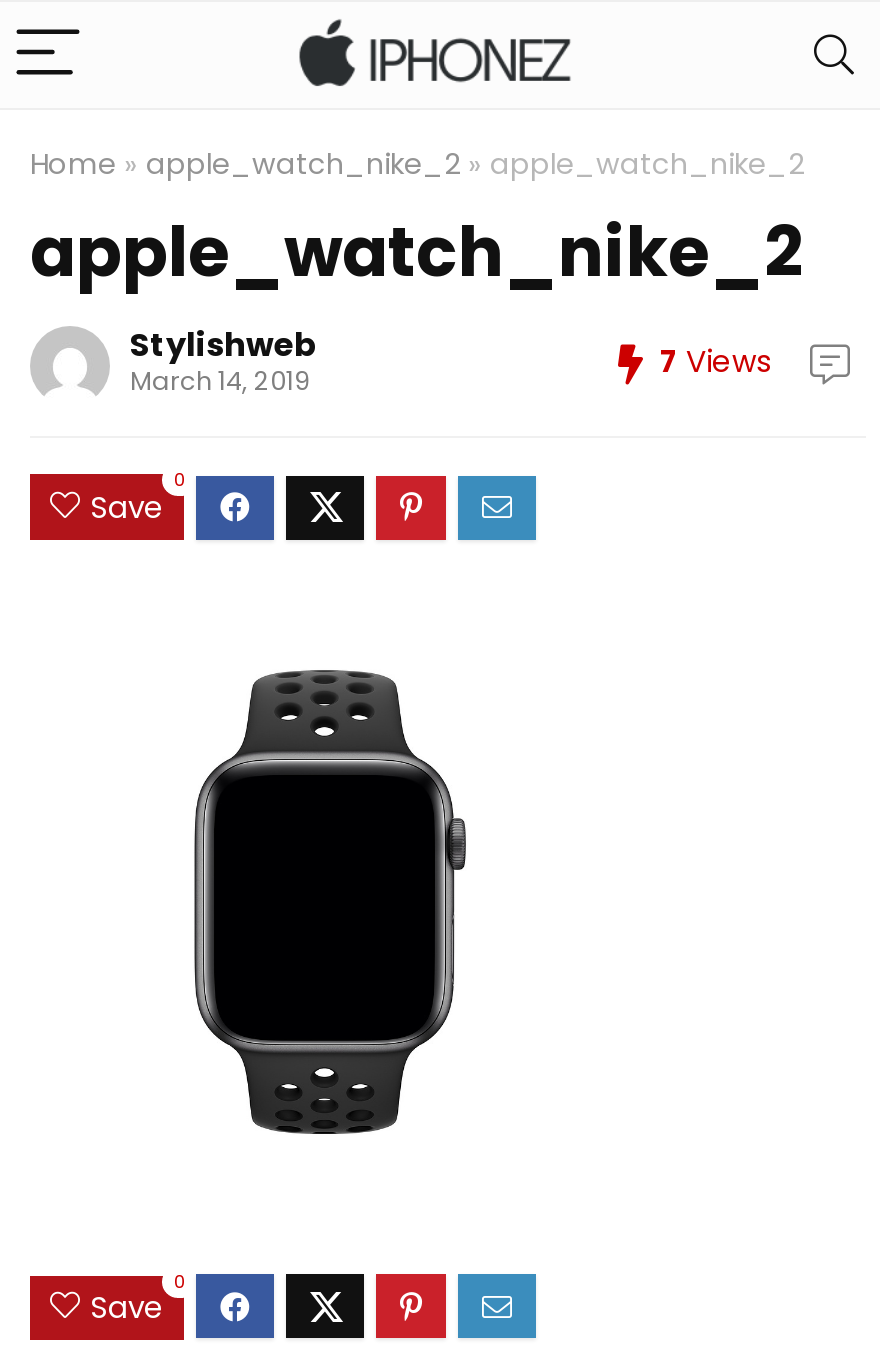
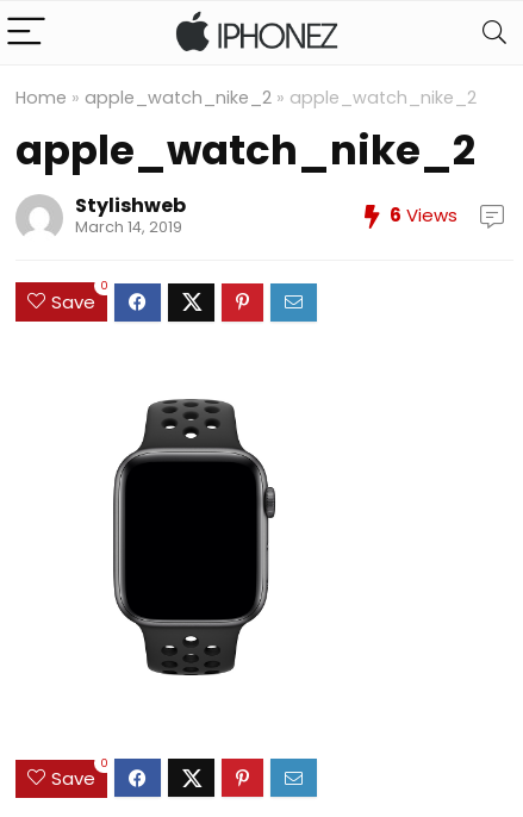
- 7 Views
+ 6 Views
